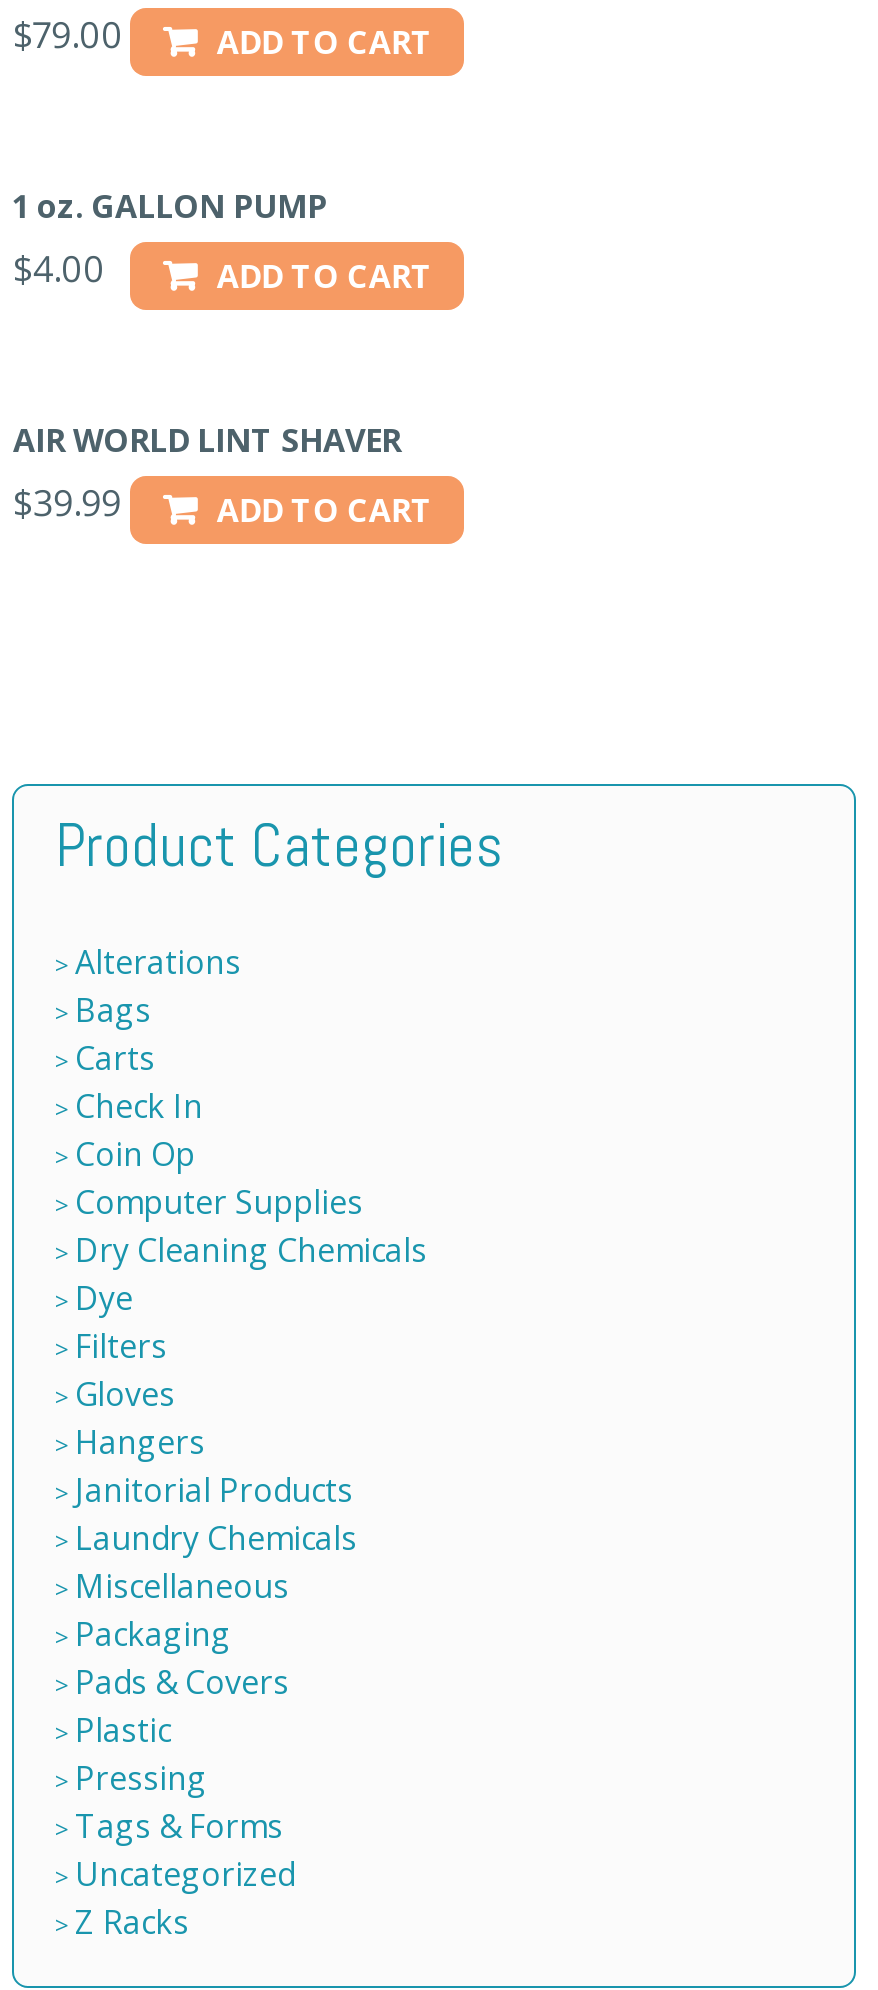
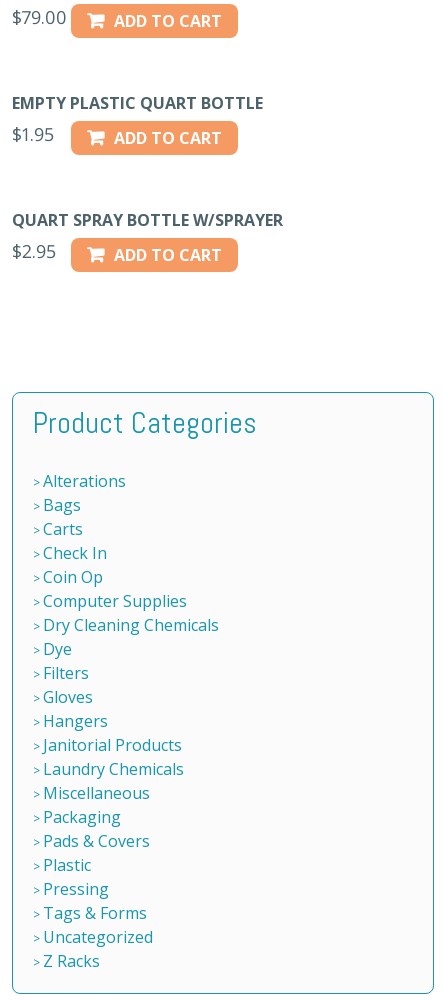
- 1 oz. GALLON PUMP
- $4.00
+ EMPTY PLASTIC QUART BOTTLE
+ $1.95

- AIR WORLD LINT SHAVER
- $39.99
+ QUART SPRAY BOTTLE W/SPRAYER
+ $2.95
